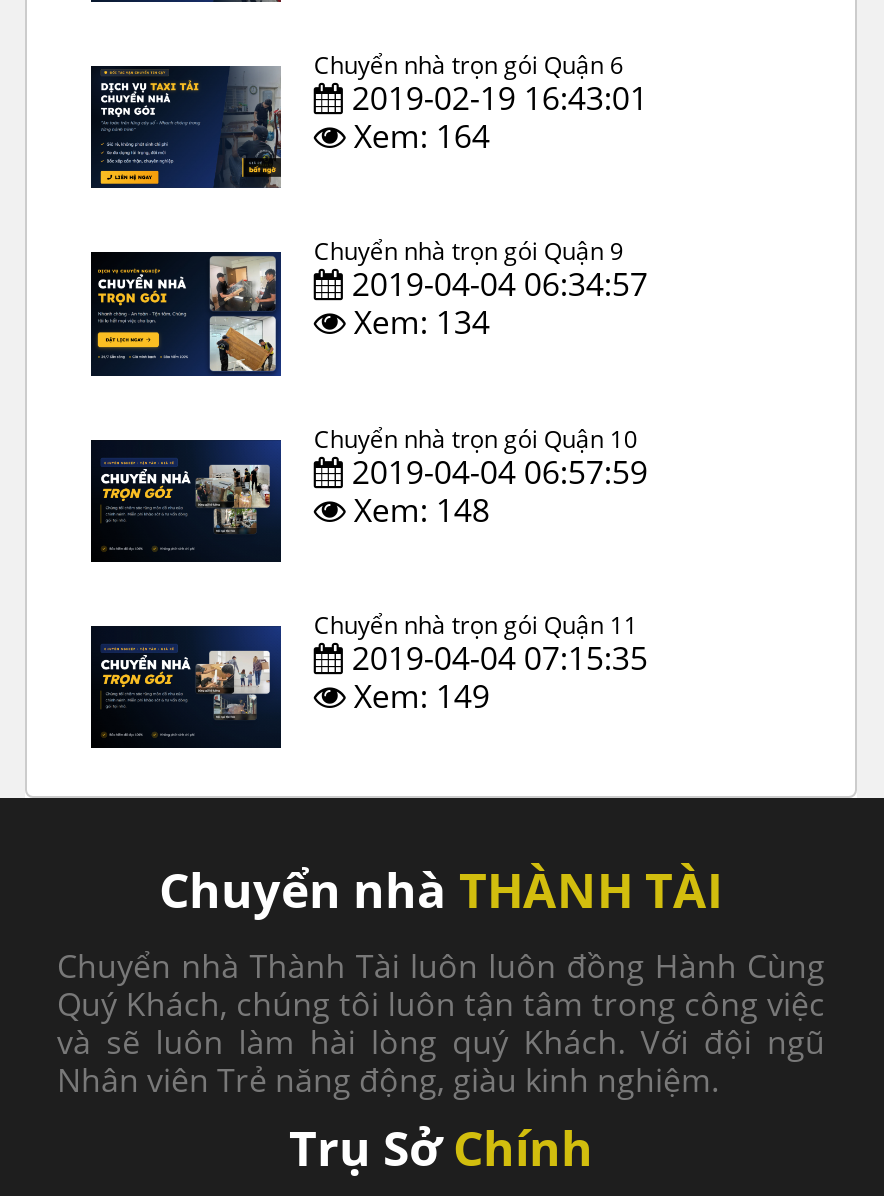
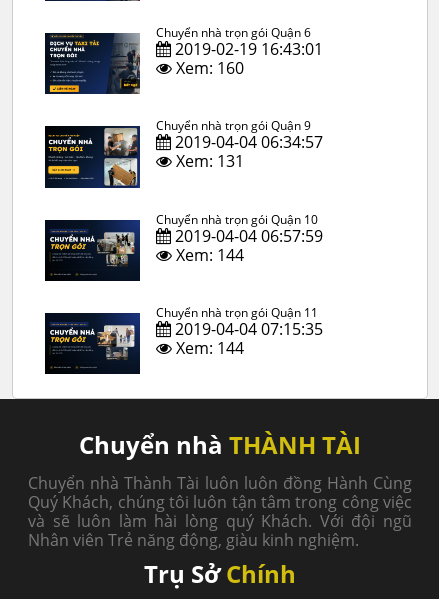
- Xem: 164
+ Xem: 160

- Xem: 134
+ Xem: 131

- Xem: 148
+ Xem: 144

- Xem: 149
+ Xem: 144
